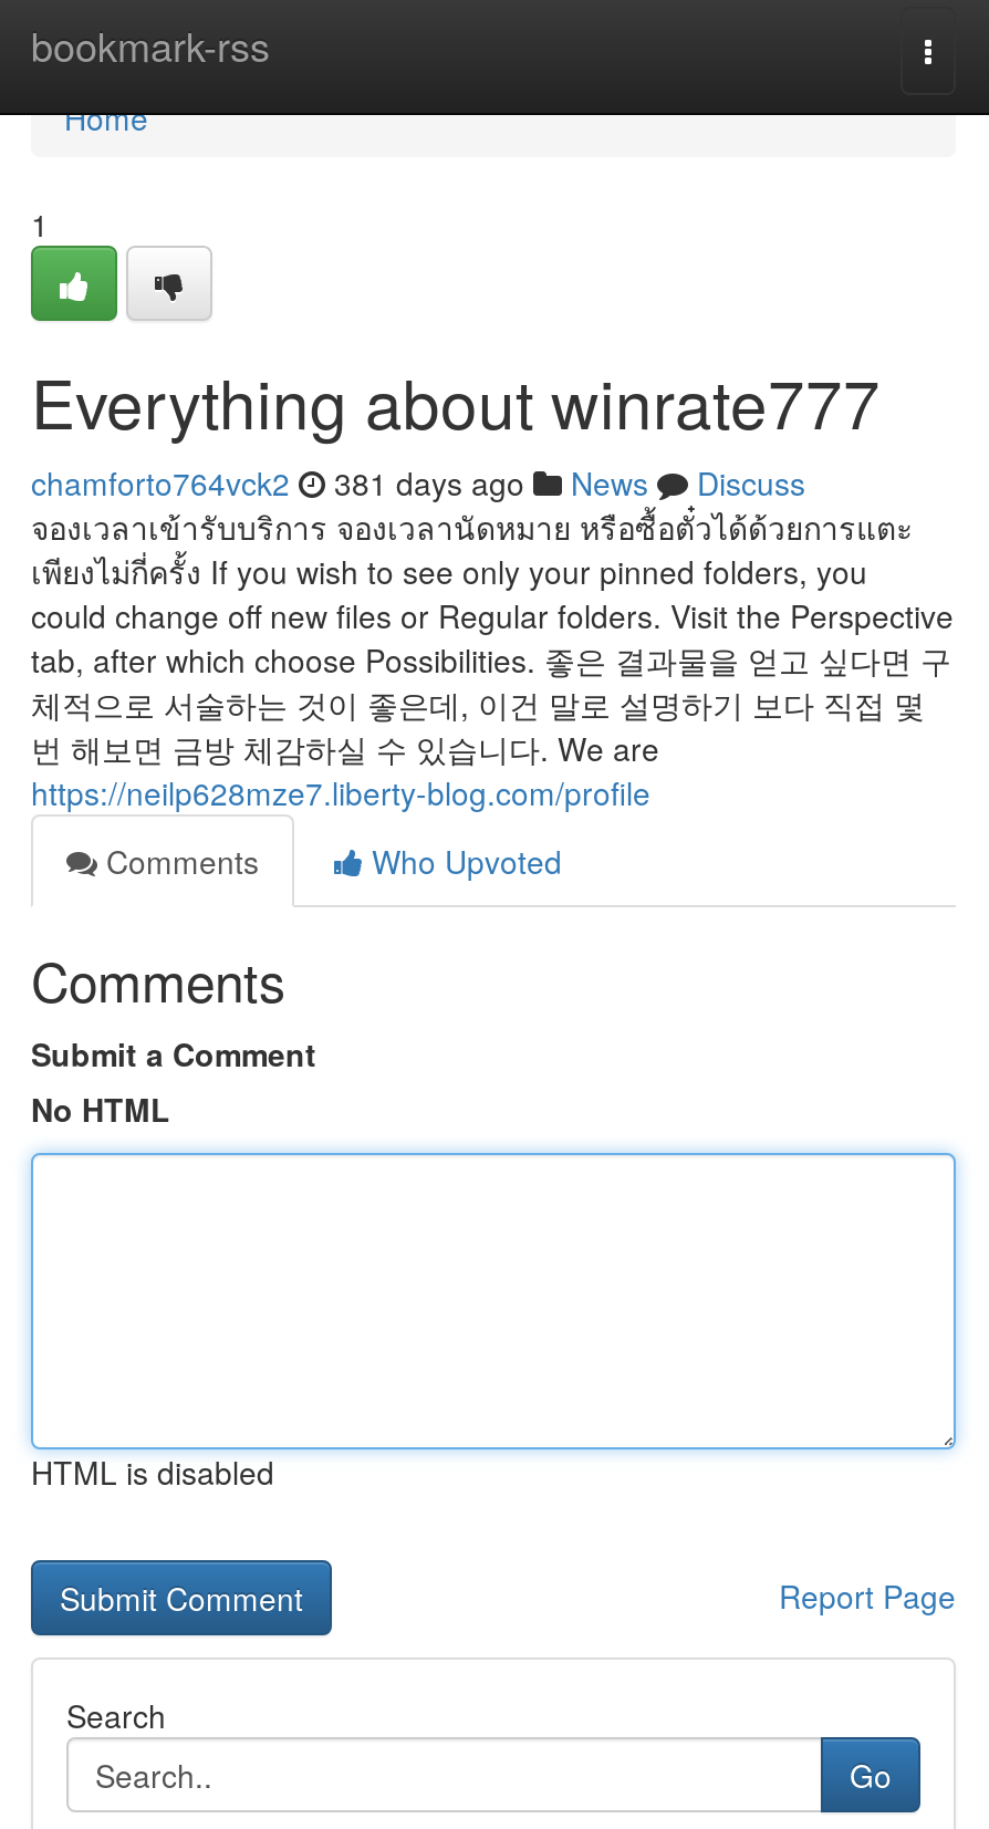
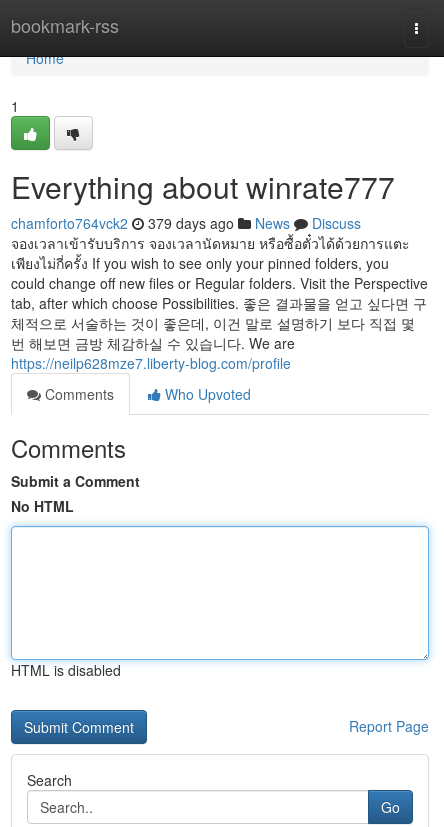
- chamforto764vck2 381 days ago News Discuss
+ chamforto764vck2 379 days ago News Discuss
